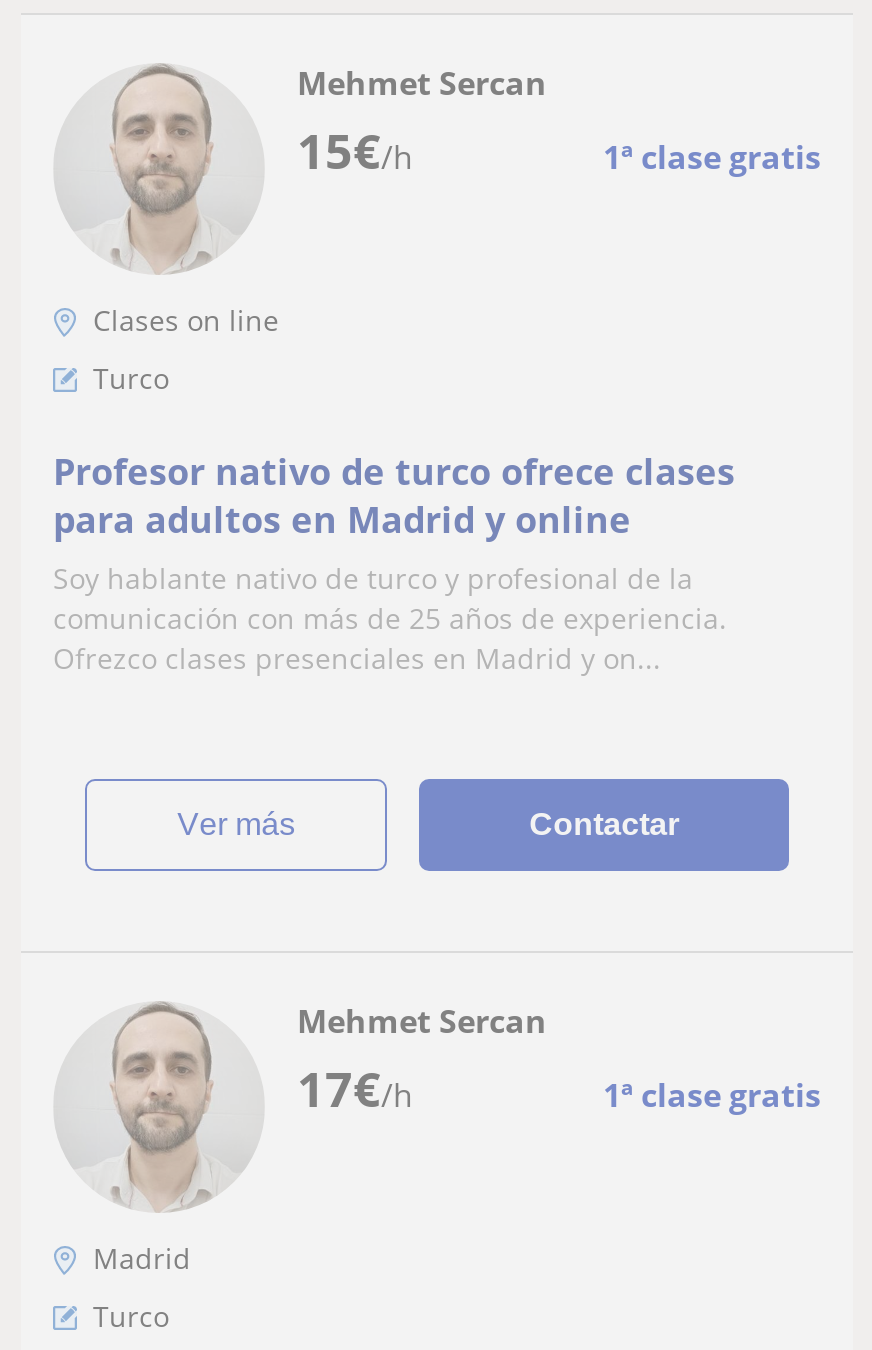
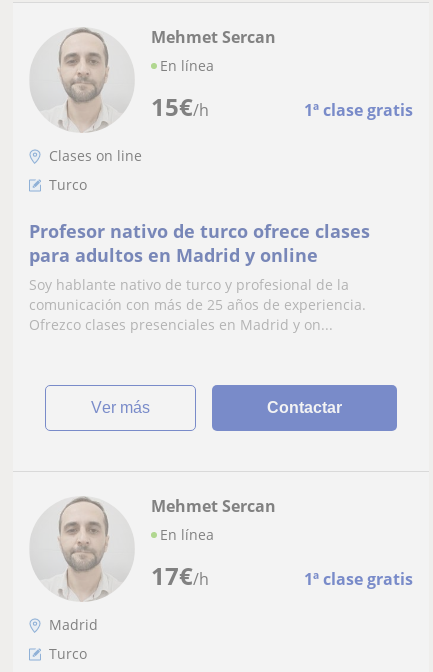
moved down: 15€/h | 1ª clase gratis

+ En línea

moved down: 17€/h | 1ª clase gratis

+ En línea
